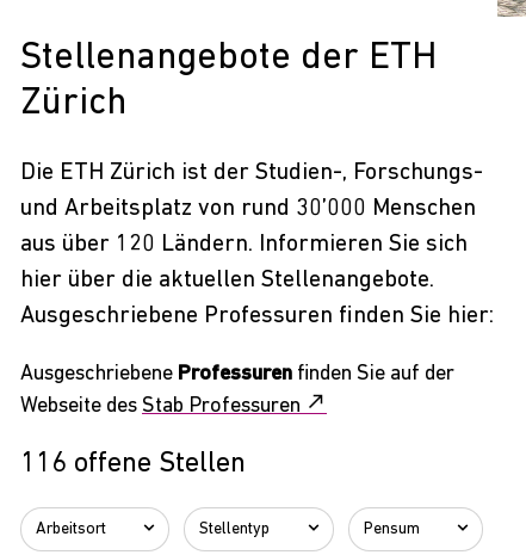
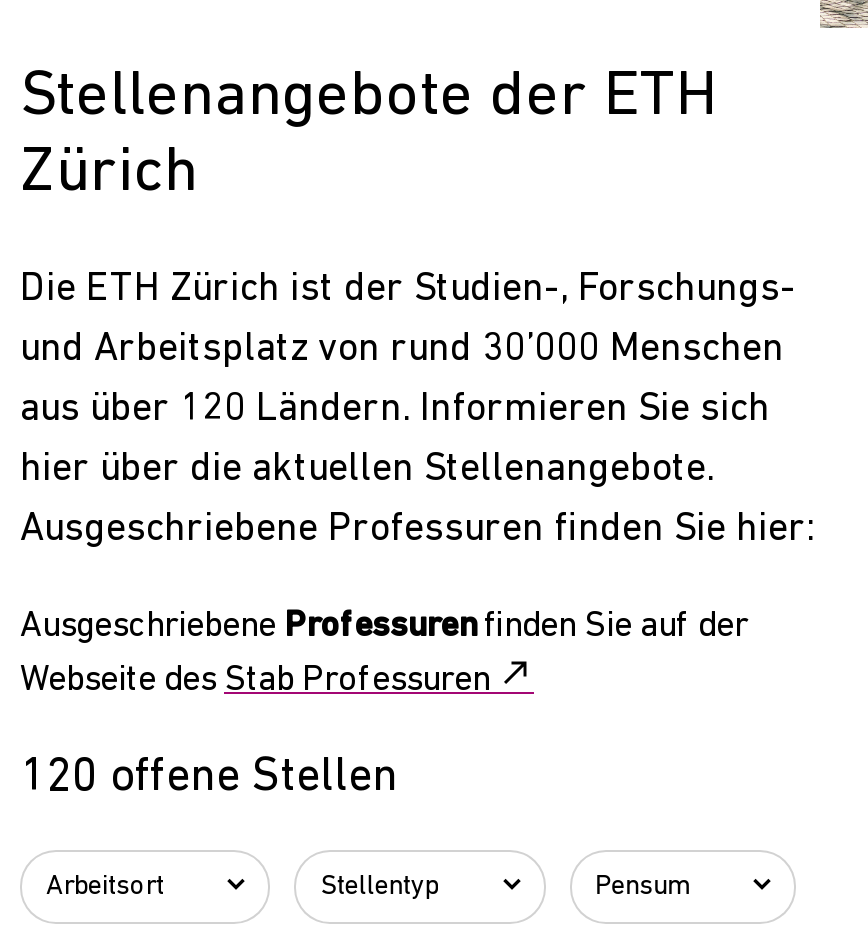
- 116 offene Stellen
+ 120 offene Stellen
